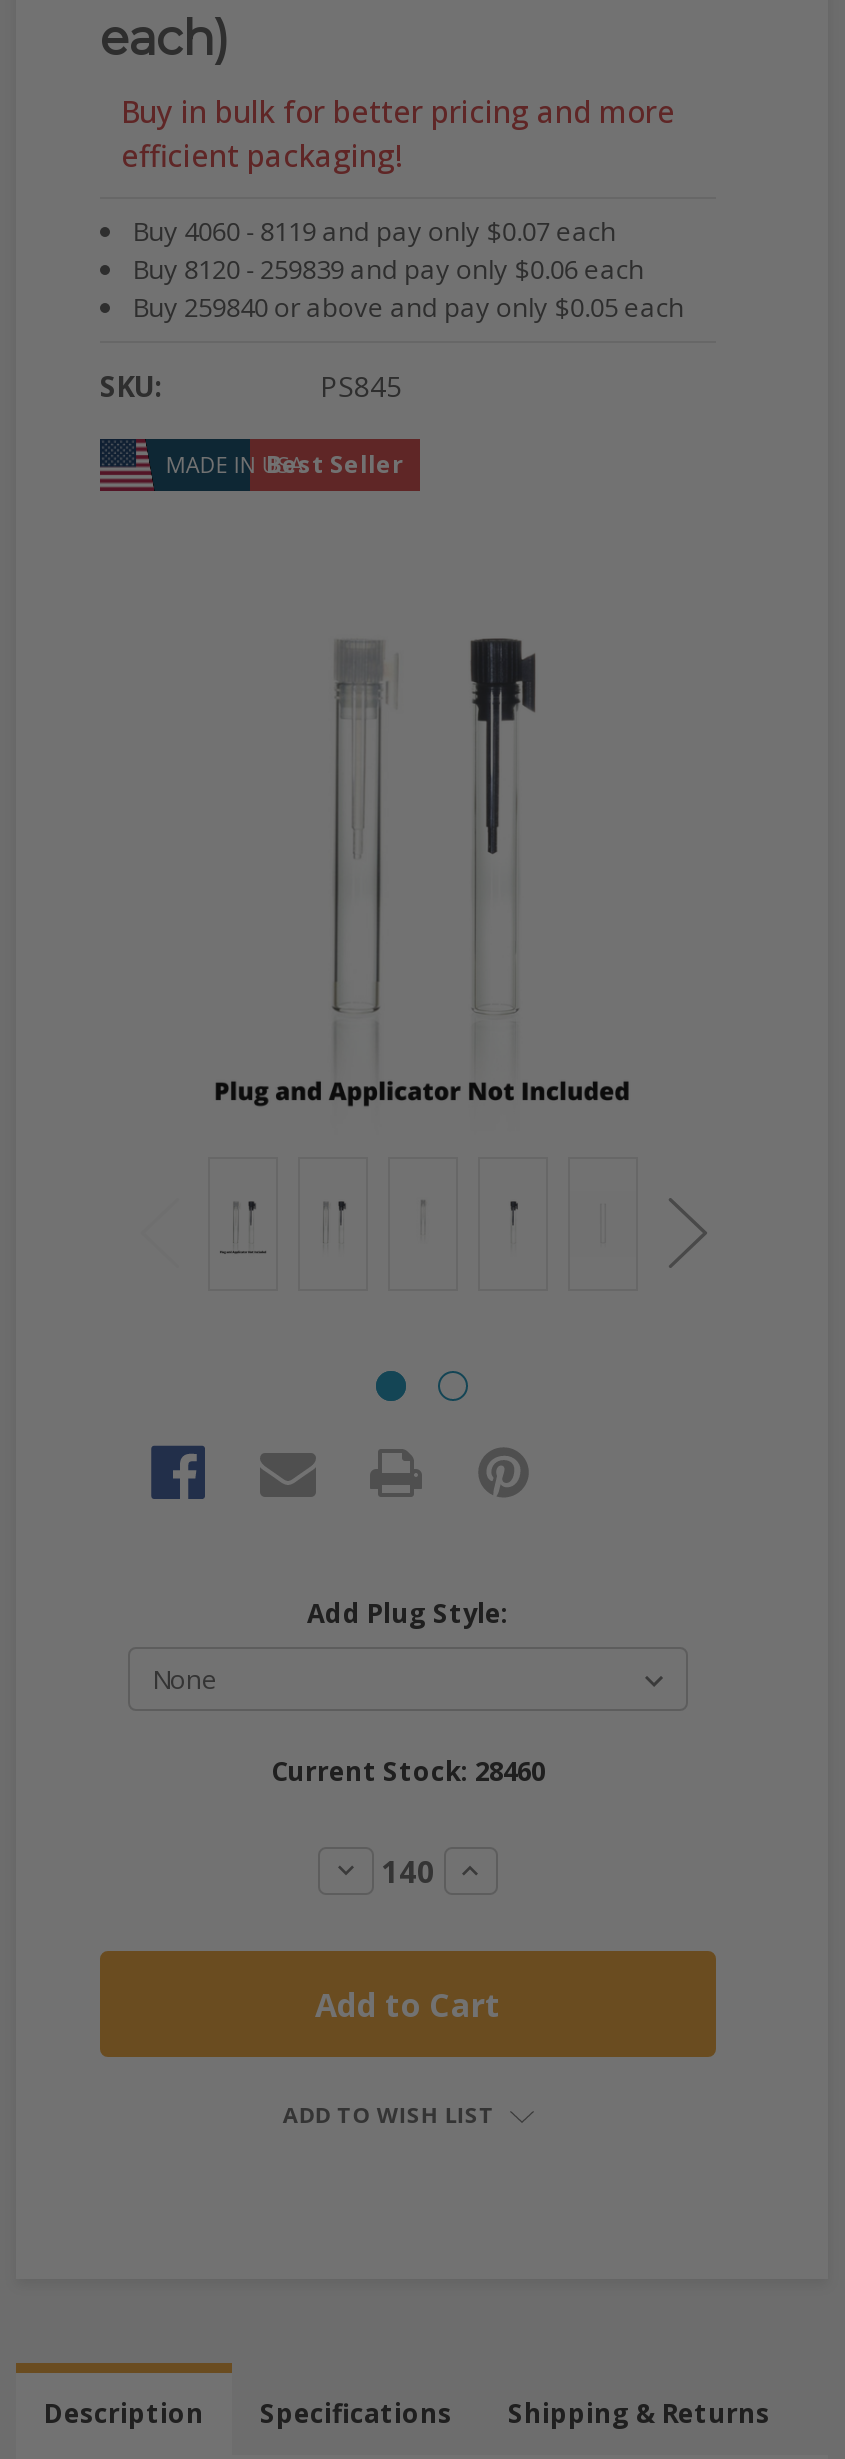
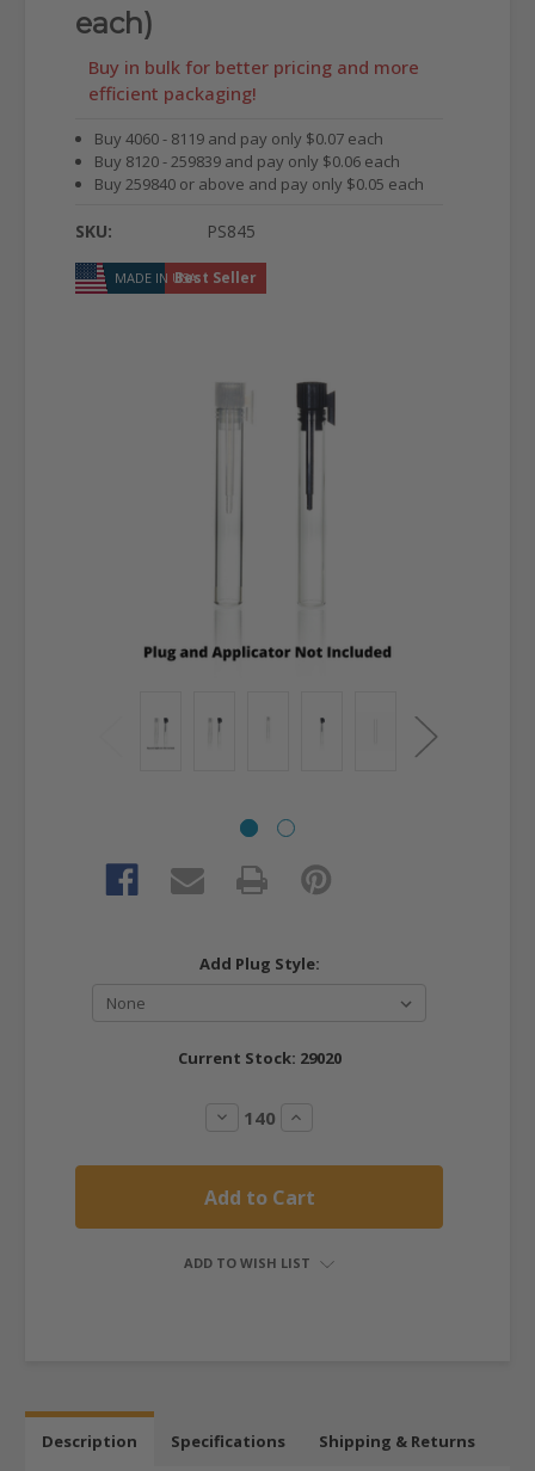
- Current Stock: 28460
+ Current Stock: 29020
